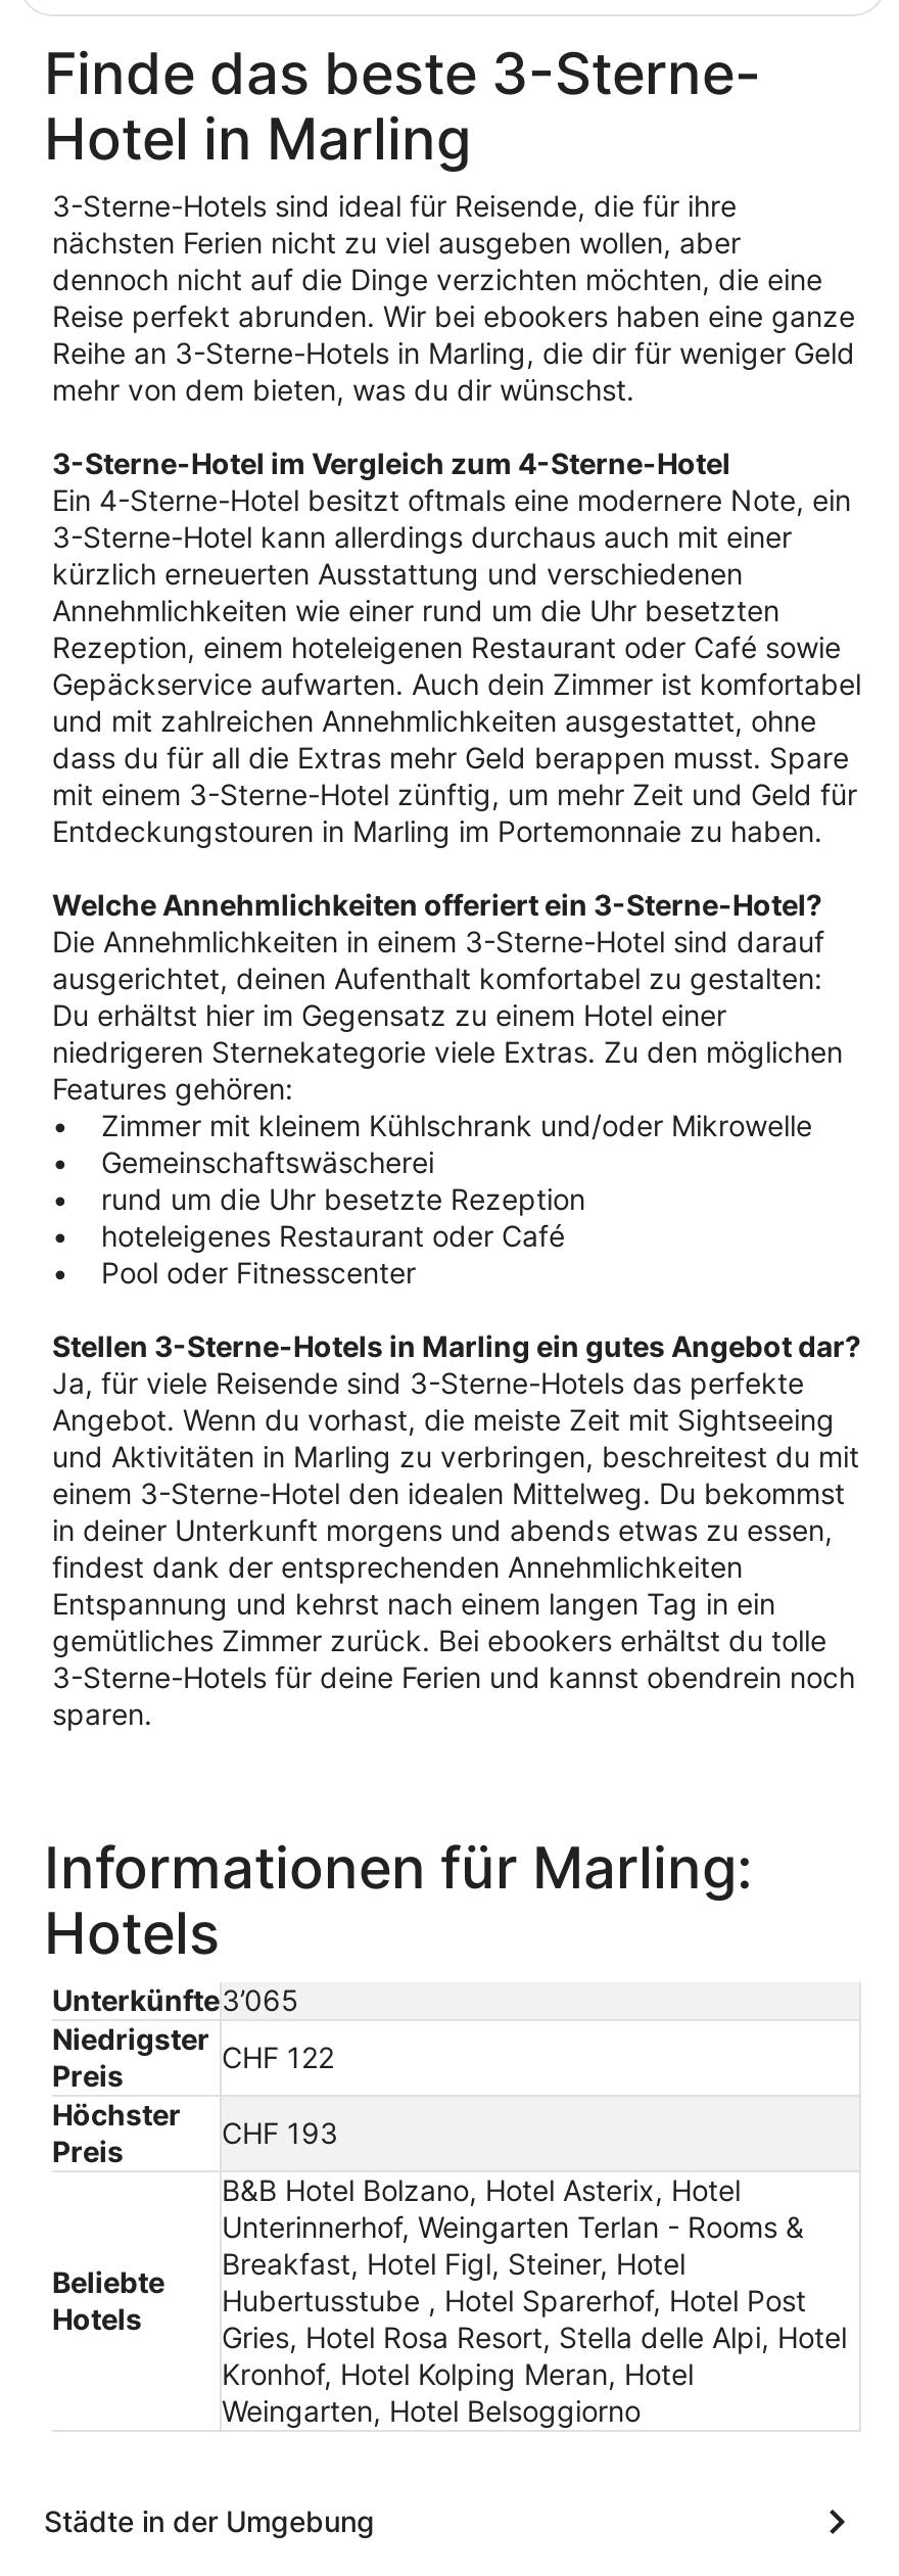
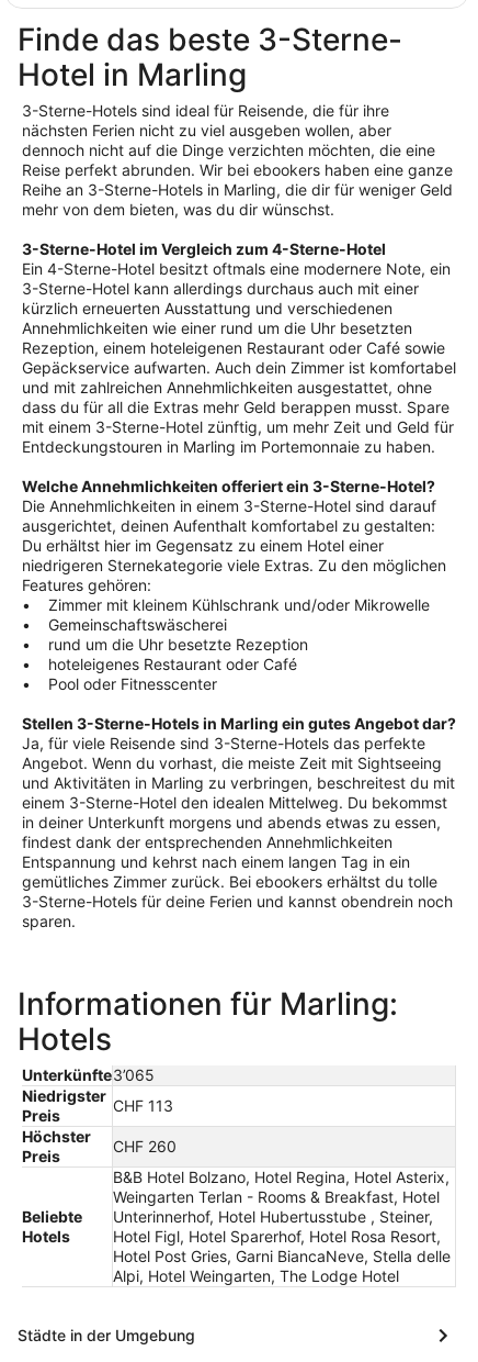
- CHF 122
+ CHF 113

- CHF 193
+ CHF 260

- B&B Hotel Bolzano, Hotel Asterix, Hotel
- Unterinnerhof, Weingarten Terlan - Rooms &
- Breakfast, Hotel Figl, Steiner, Hotel
- Hubertusstube , Hotel Sparerhof, Hotel Post
- Gries, Hotel Rosa Resort, Stella delle Alpi, Hotel
- Kronhof, Hotel Kolping Meran, Hotel
- Weingarten, Hotel Belsoggiorno
+ B&B Hotel Bolzano, Hotel Regina, Hotel Asterix,
+ Weingarten Terlan - Rooms & Breakfast, Hotel
+ Unterinnerhof, Hotel Hubertusstube , Steiner,
+ Hotel Figl, Hotel Sparerhof, Hotel Rosa Resort,
+ Hotel Post Gries, Garni BiancaNeve, Stella delle
+ Alpi, Hotel Weingarten, The Lodge Hotel
